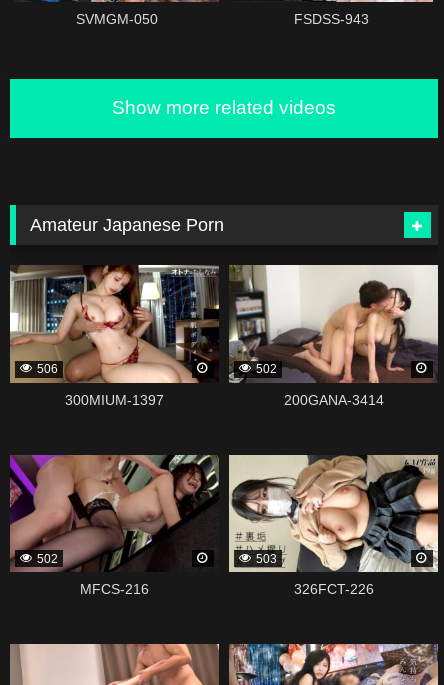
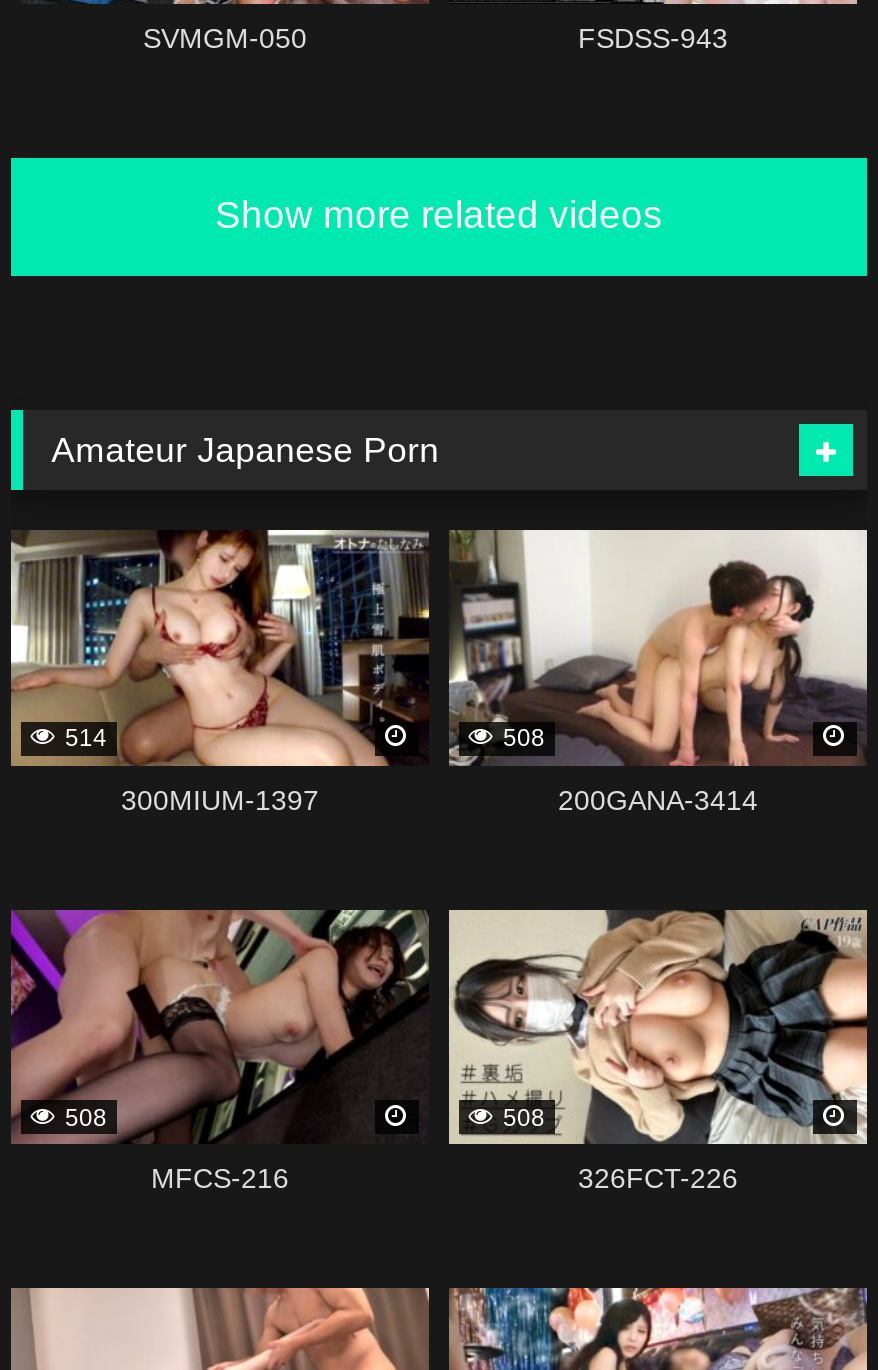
- 506
+ 514

- 502
+ 508

- 502
+ 508

- 503
+ 508
